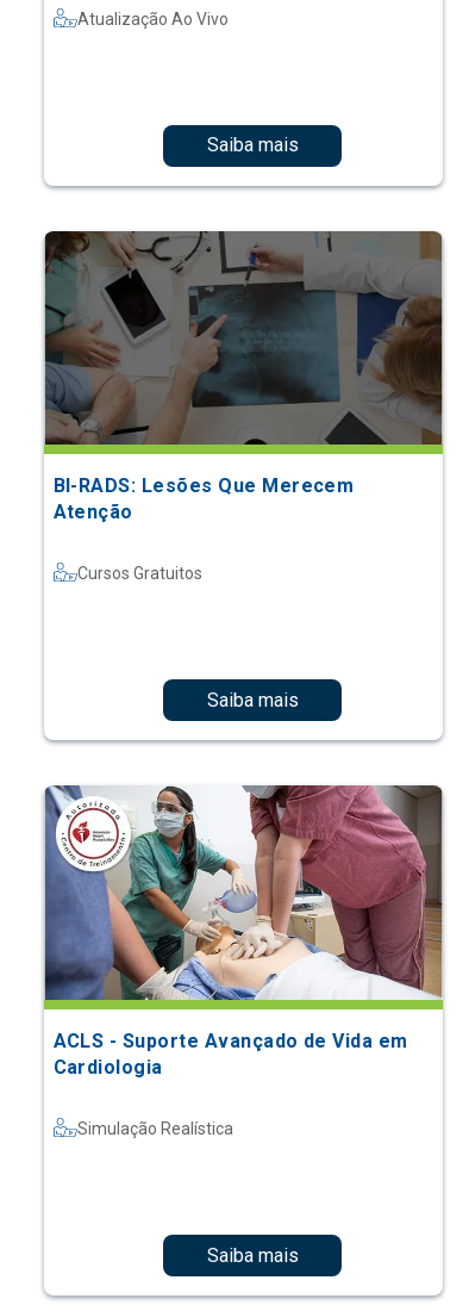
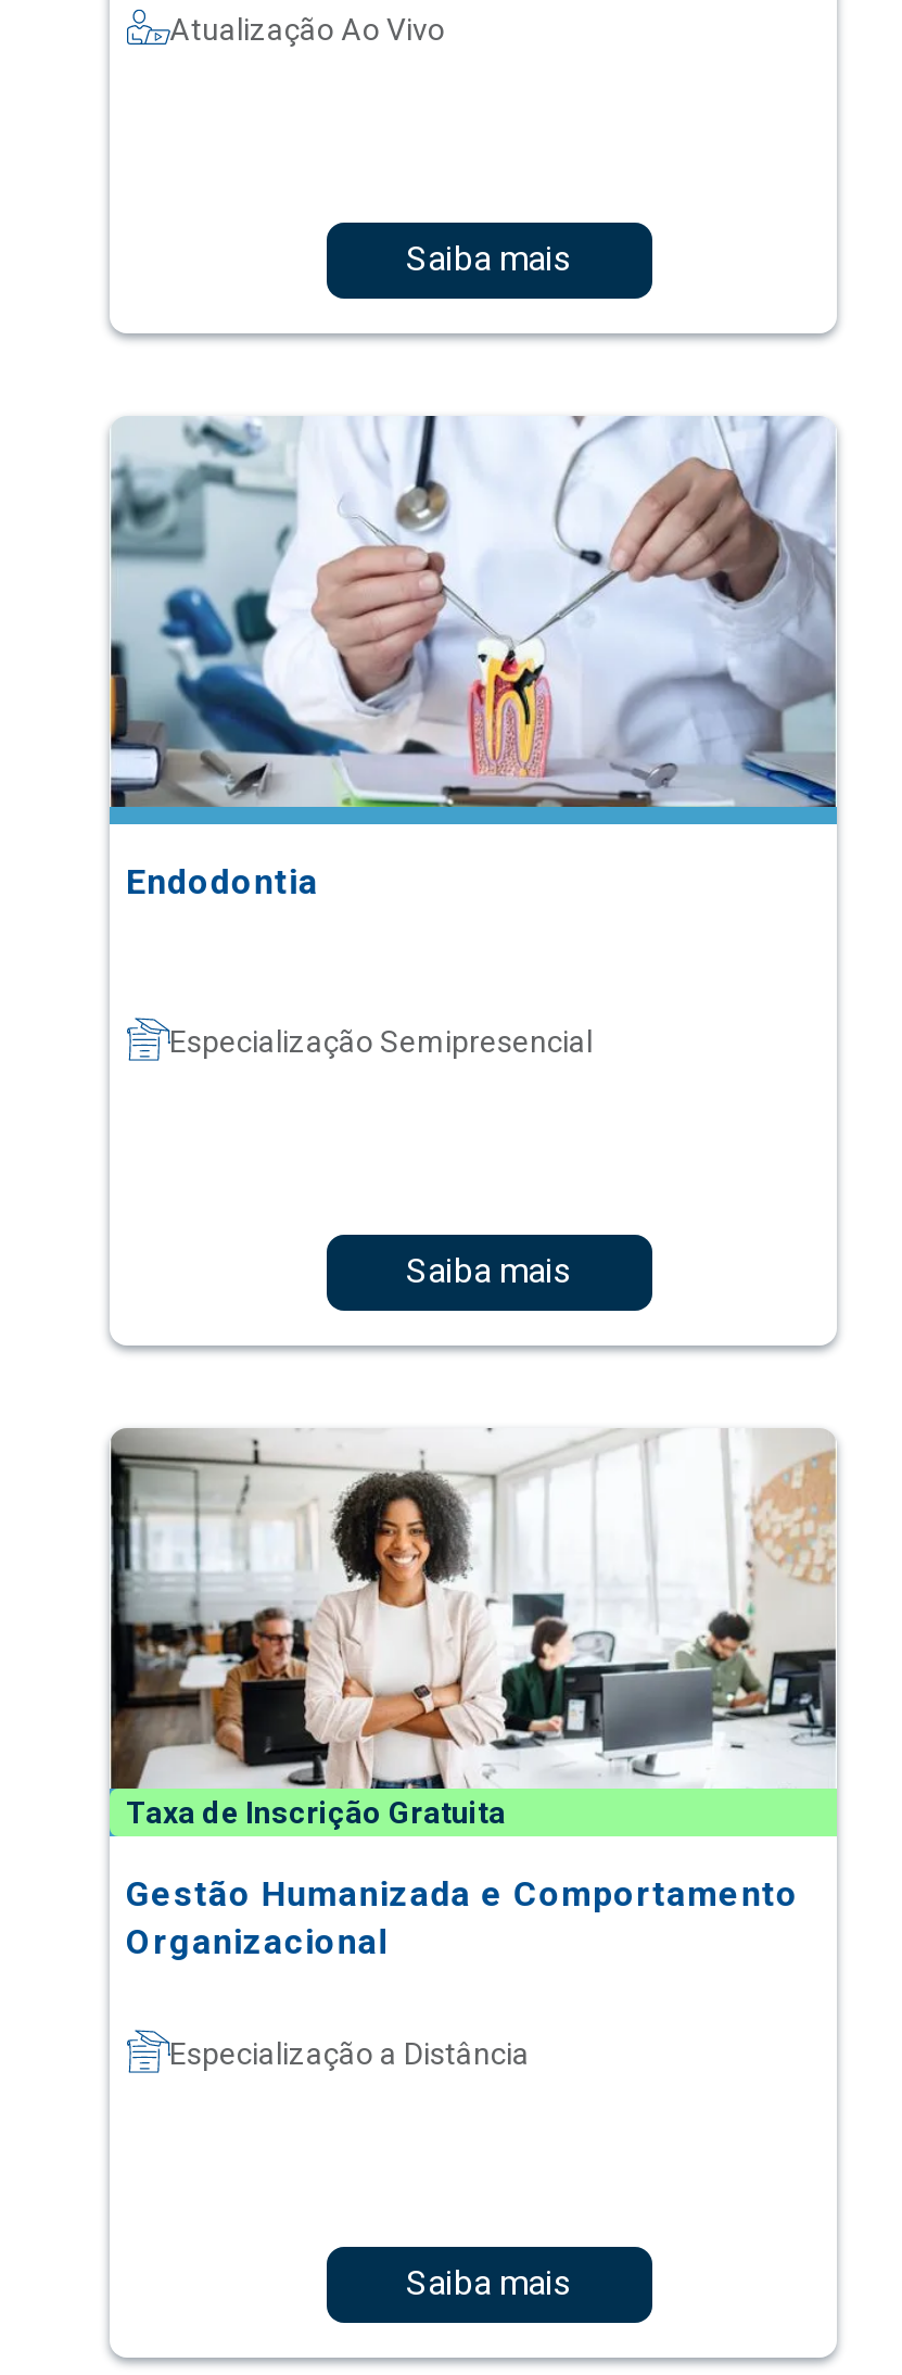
- [image]
- BI-RADS: Lesões Que Merecem
- Atenção
+ [image]
+ Endodontia

- Cursos Gratuitos
+ Especialização Semipresencial

- [image]
- ACLS - Suporte Avançado de Vida em
- Cardiologia
- Simulação Realística
+ [image]
+ Taxa de Inscrição Gratuita
+ Gestão Humanizada e Comportamento
+ Organizacional
+ Especialização a Distância
